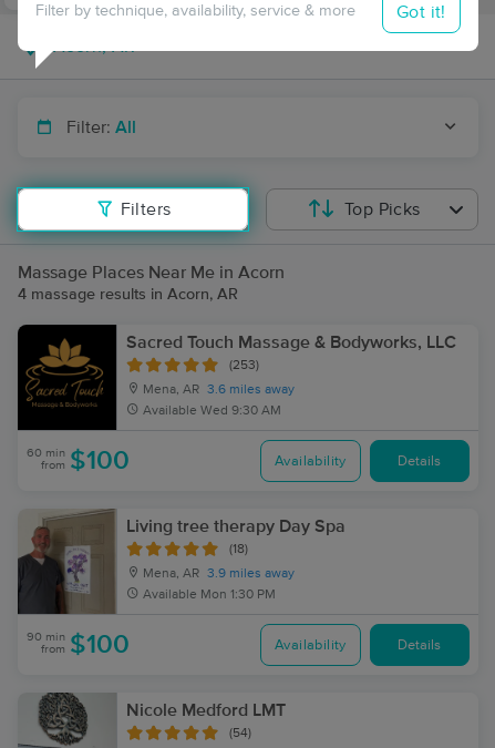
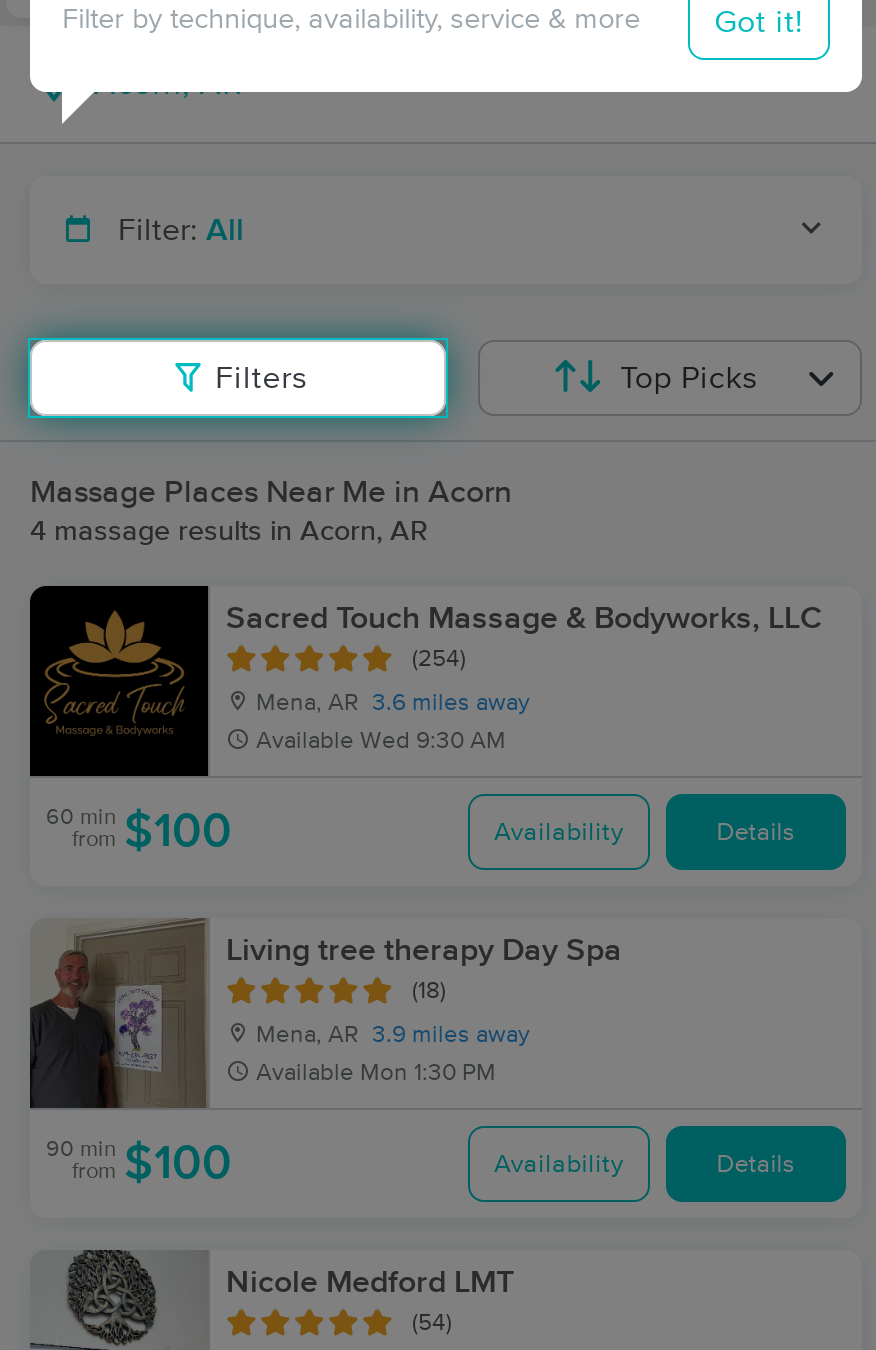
- (253)
+ (254)
